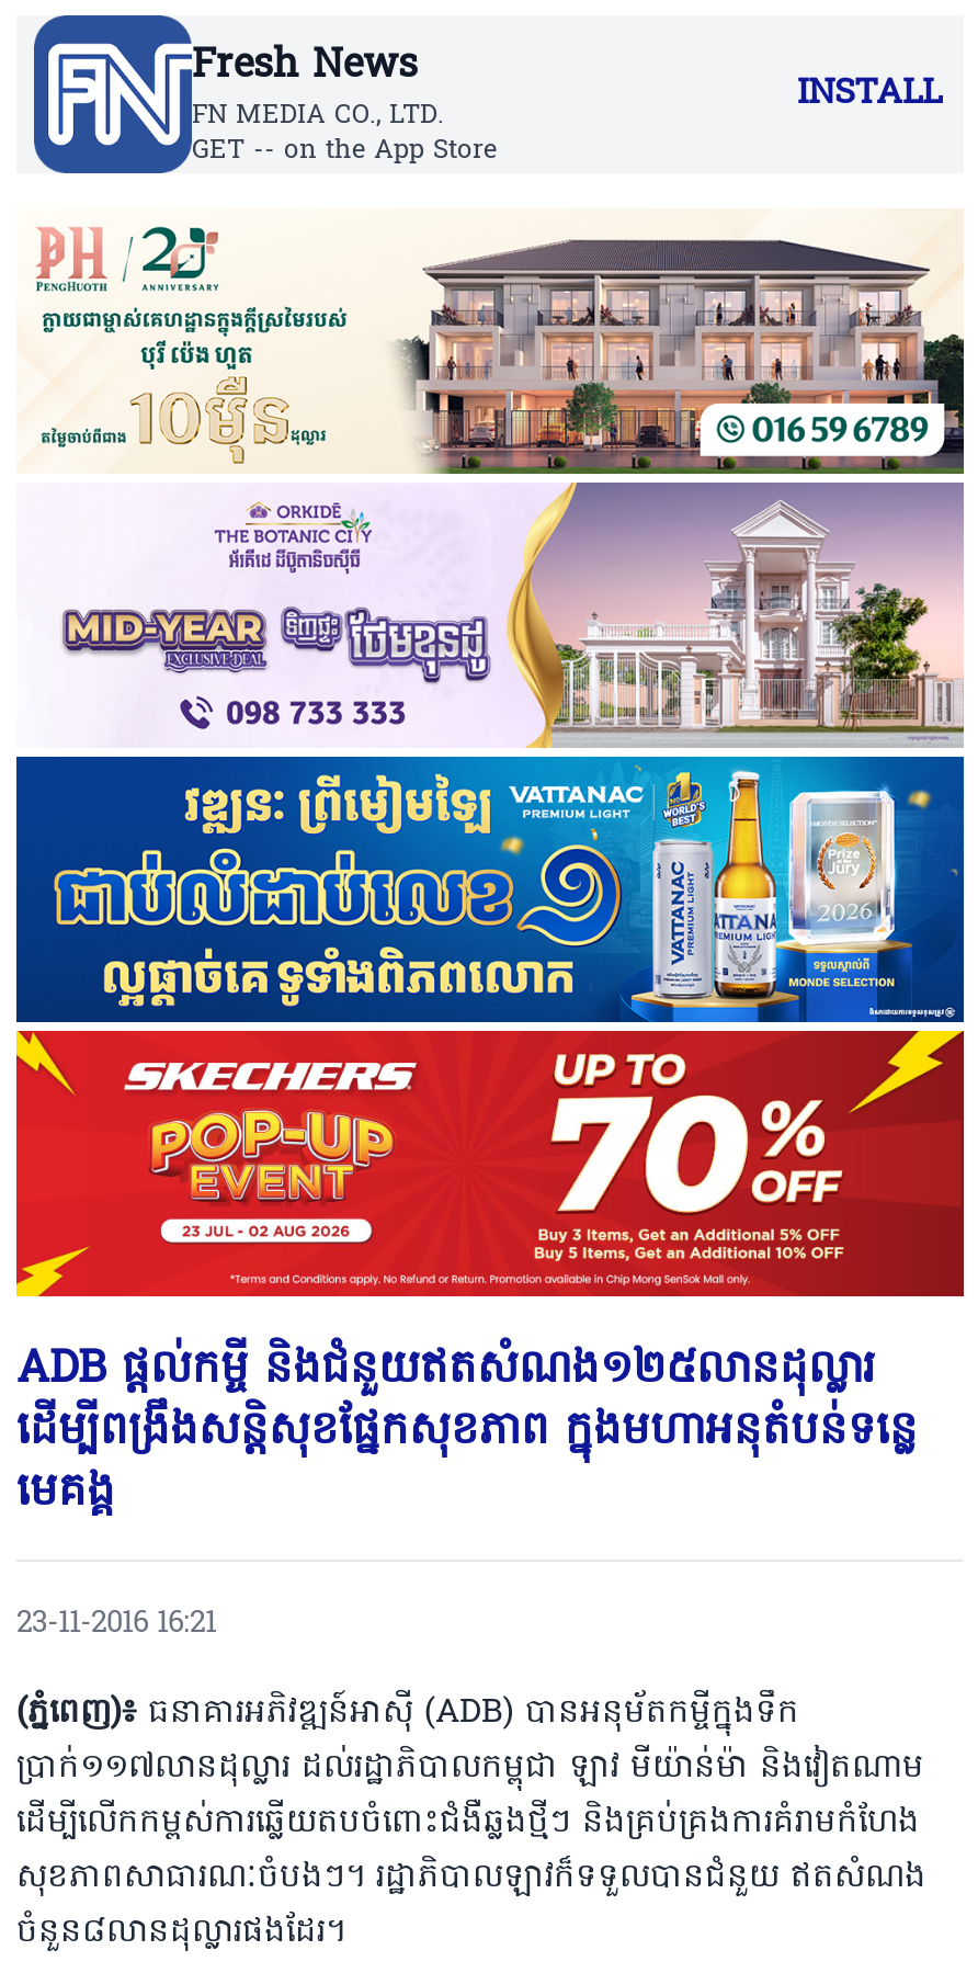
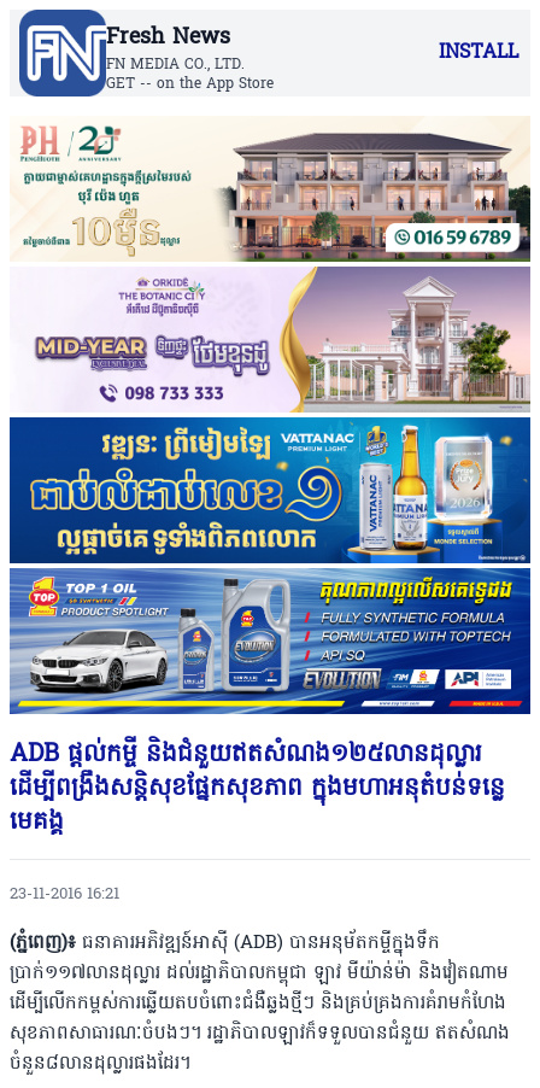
- [image]
+ [image]
